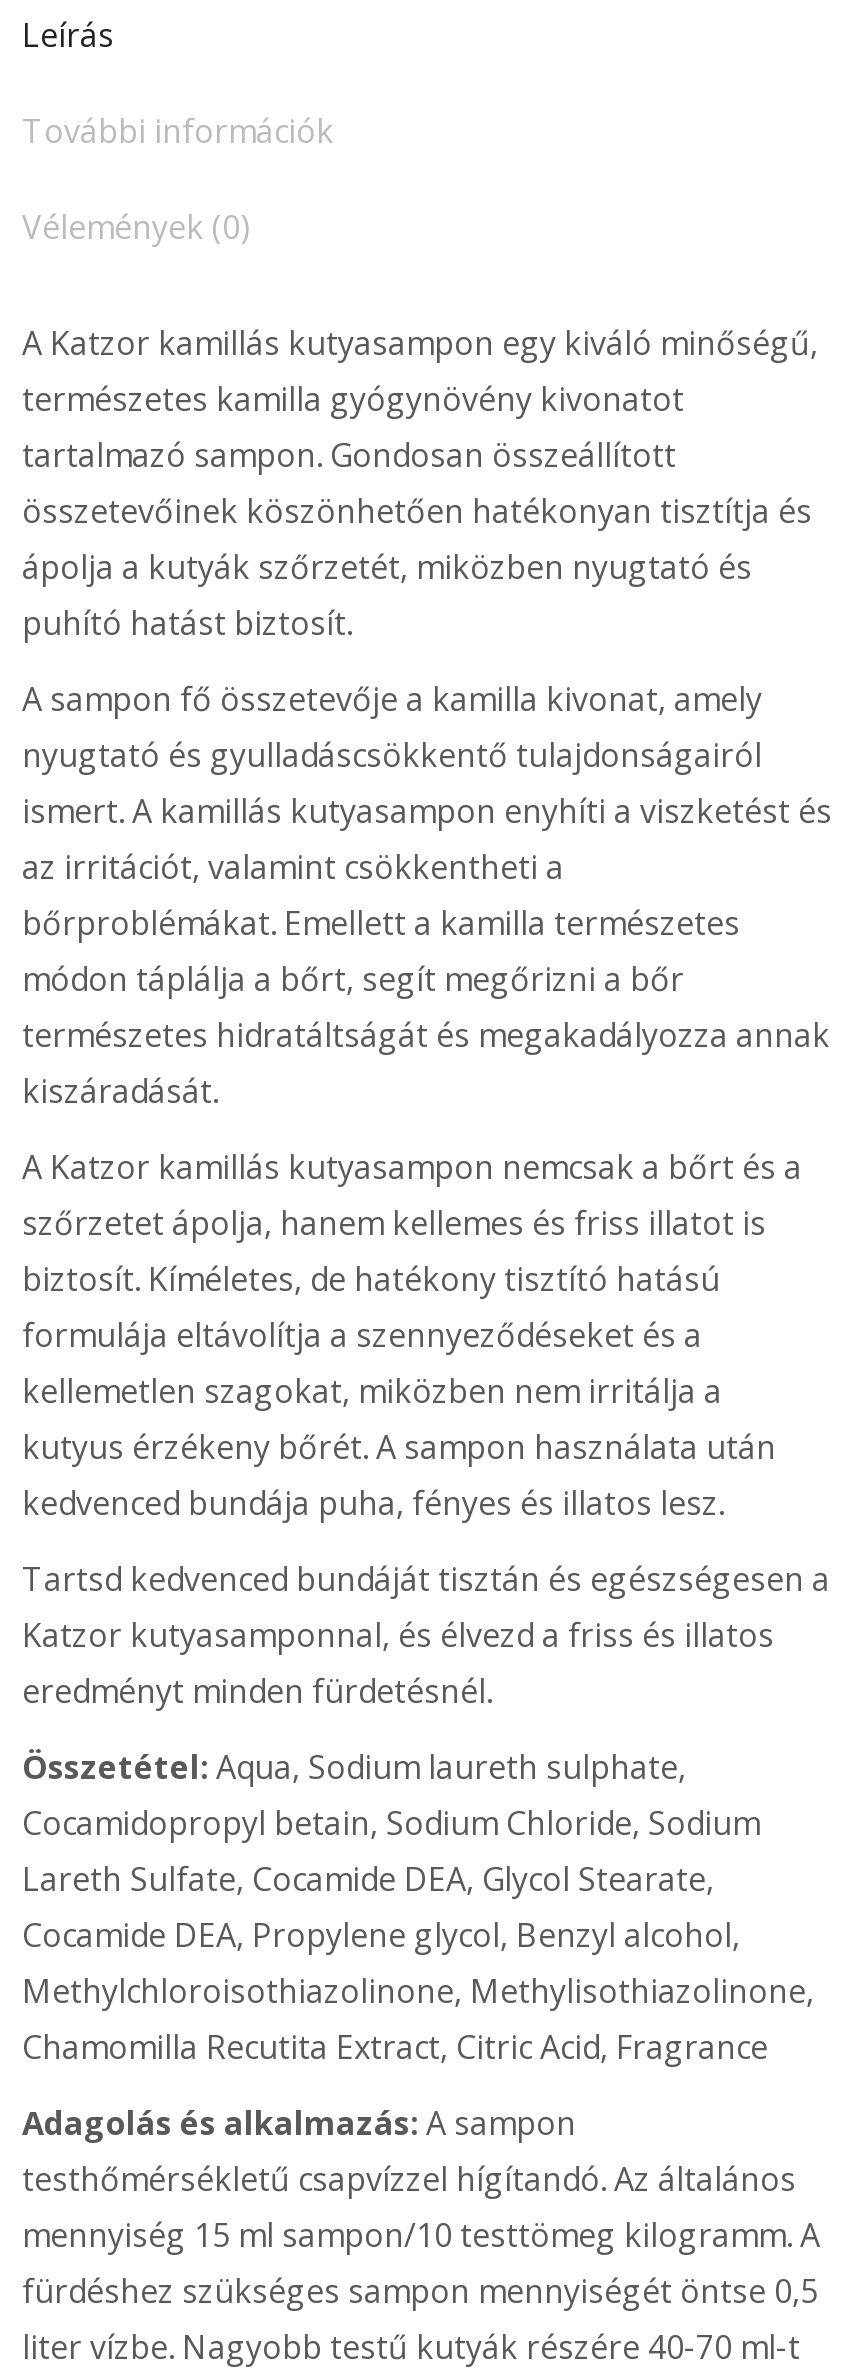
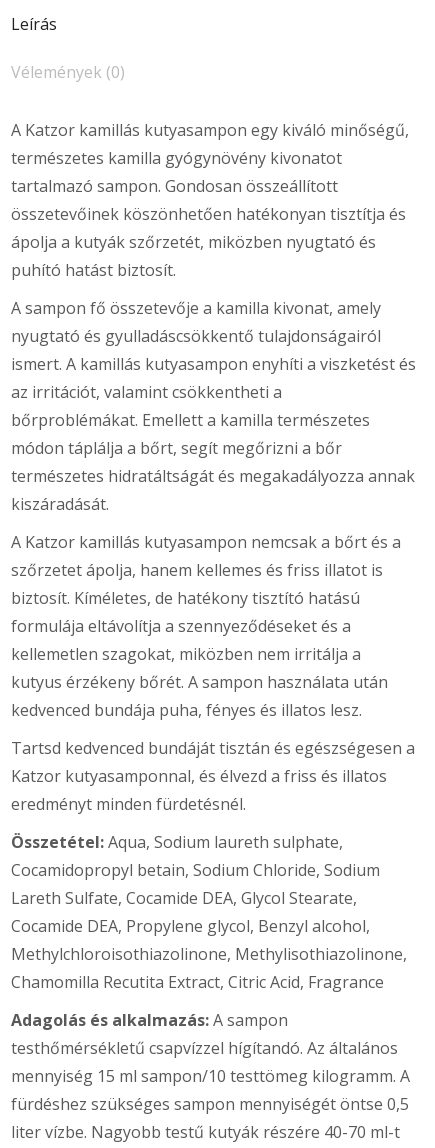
- További információk
